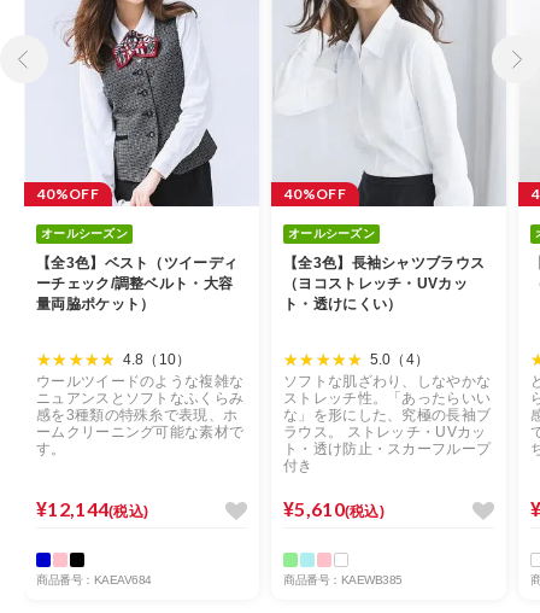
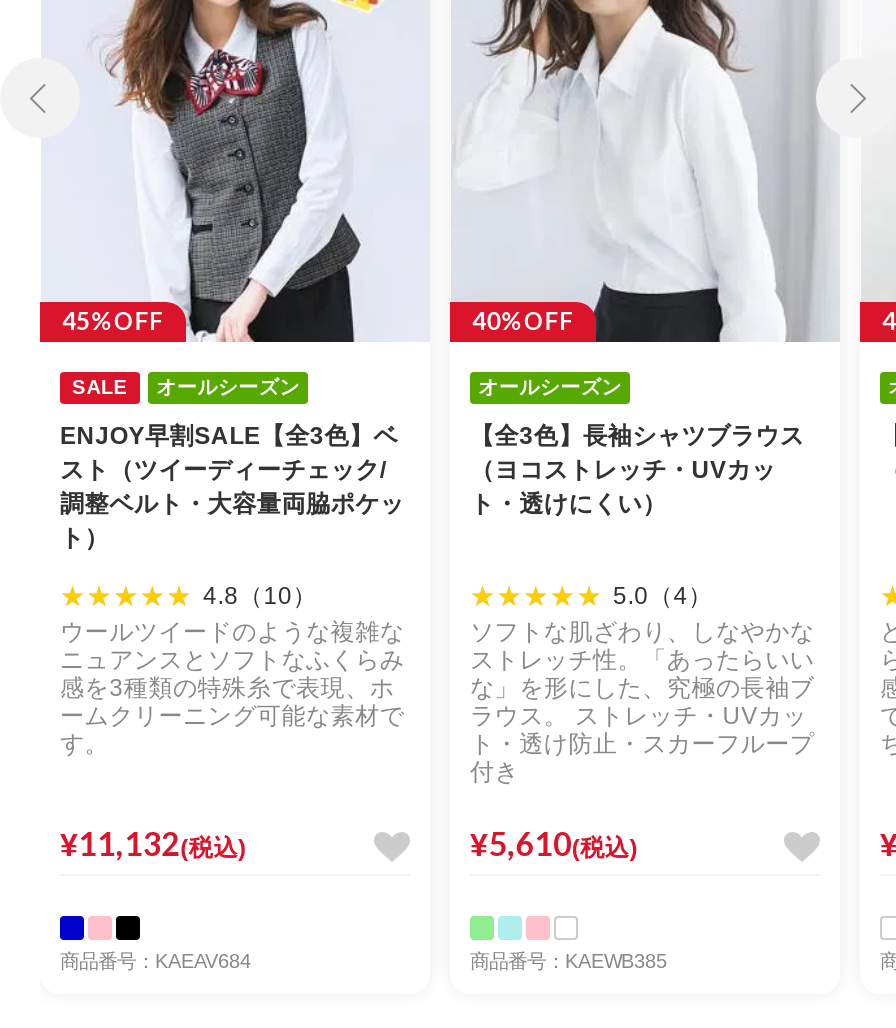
- 40%OFF
+ 45%OFF
+ SALE

- 【全3色】ベスト（ツイーディ
- ーチェック/調整ベルト・大容
- 量両脇ポケット）
+ ENJOY早割SALE【全3色】ベ
+ スト（ツイーディーチェック/
+ 調整ベルト・大容量両脇ポケッ
+ ト）

- ¥12,144(税込)
+ ¥11,132(税込)
